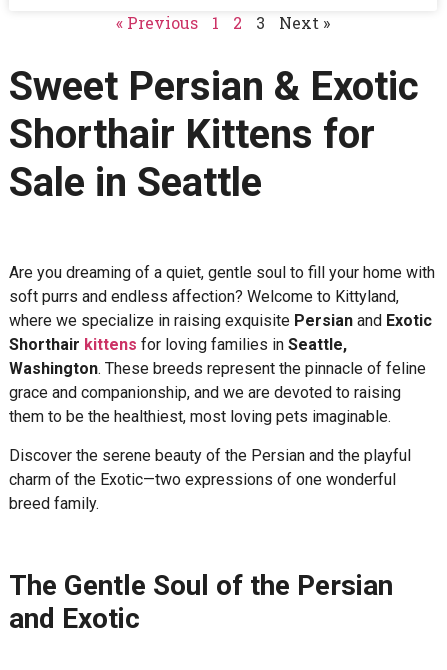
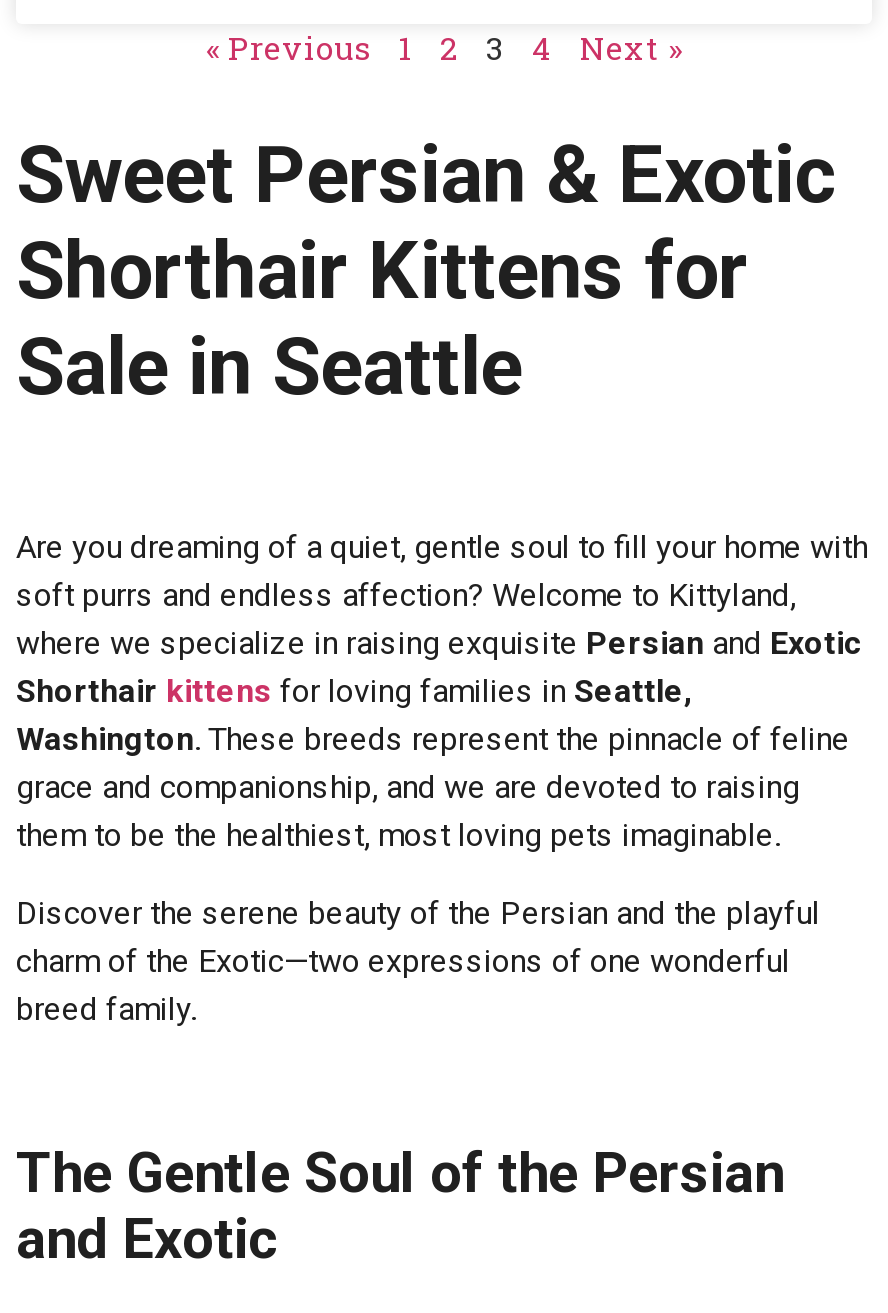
+ 4
